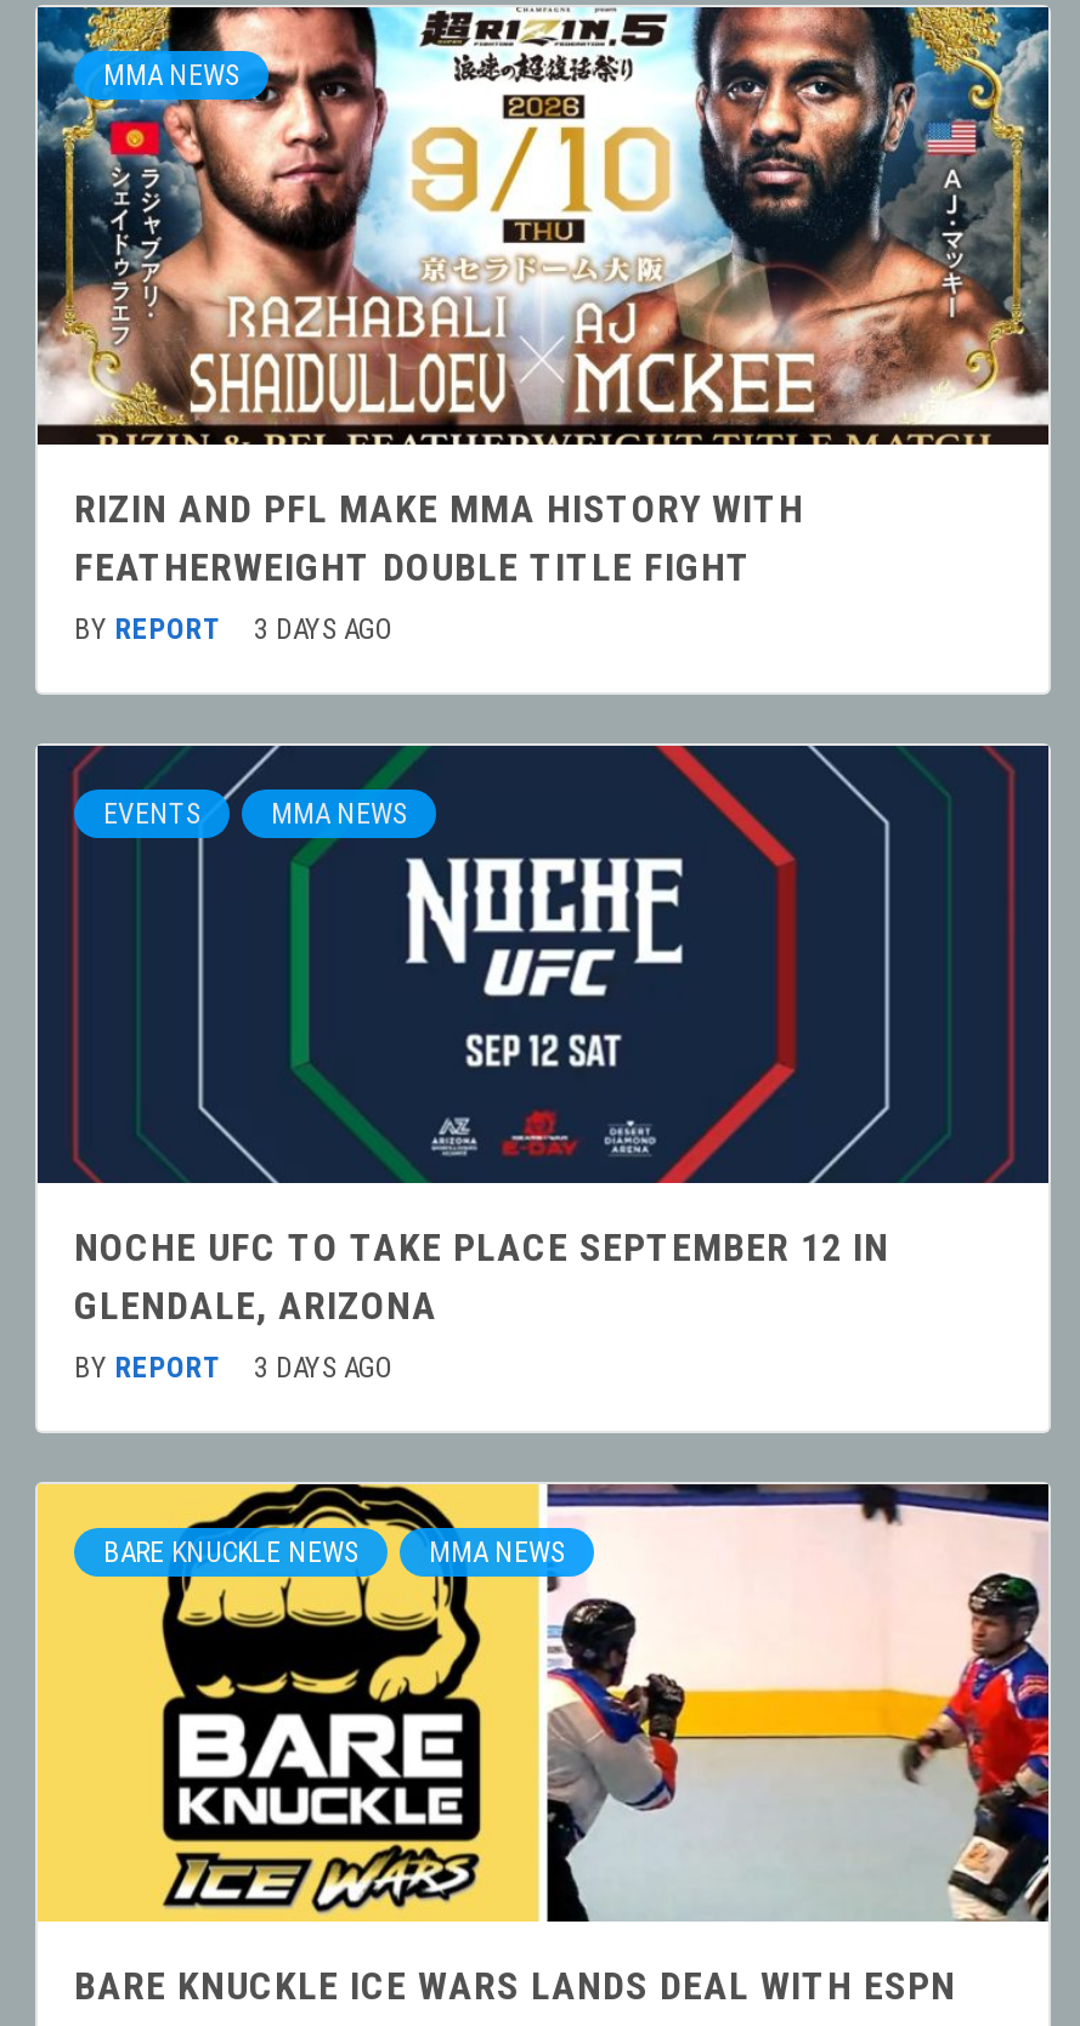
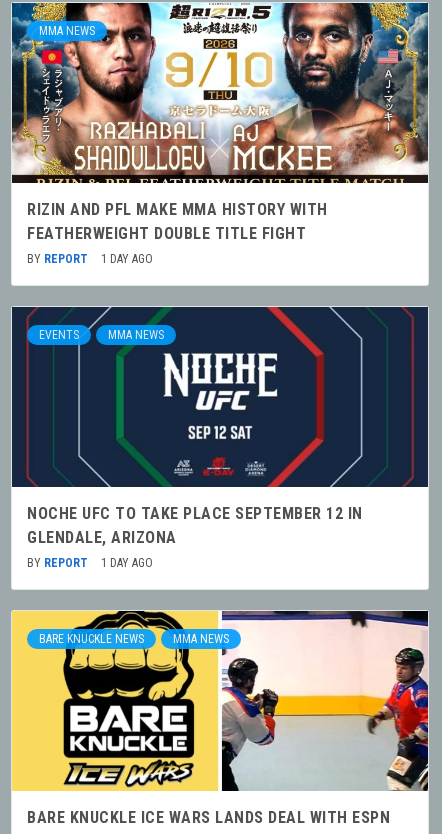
- BY REPORT 3 DAYS AGO
+ BY REPORT 1 DAY AGO

- BY REPORT 3 DAYS AGO
+ BY REPORT 1 DAY AGO
